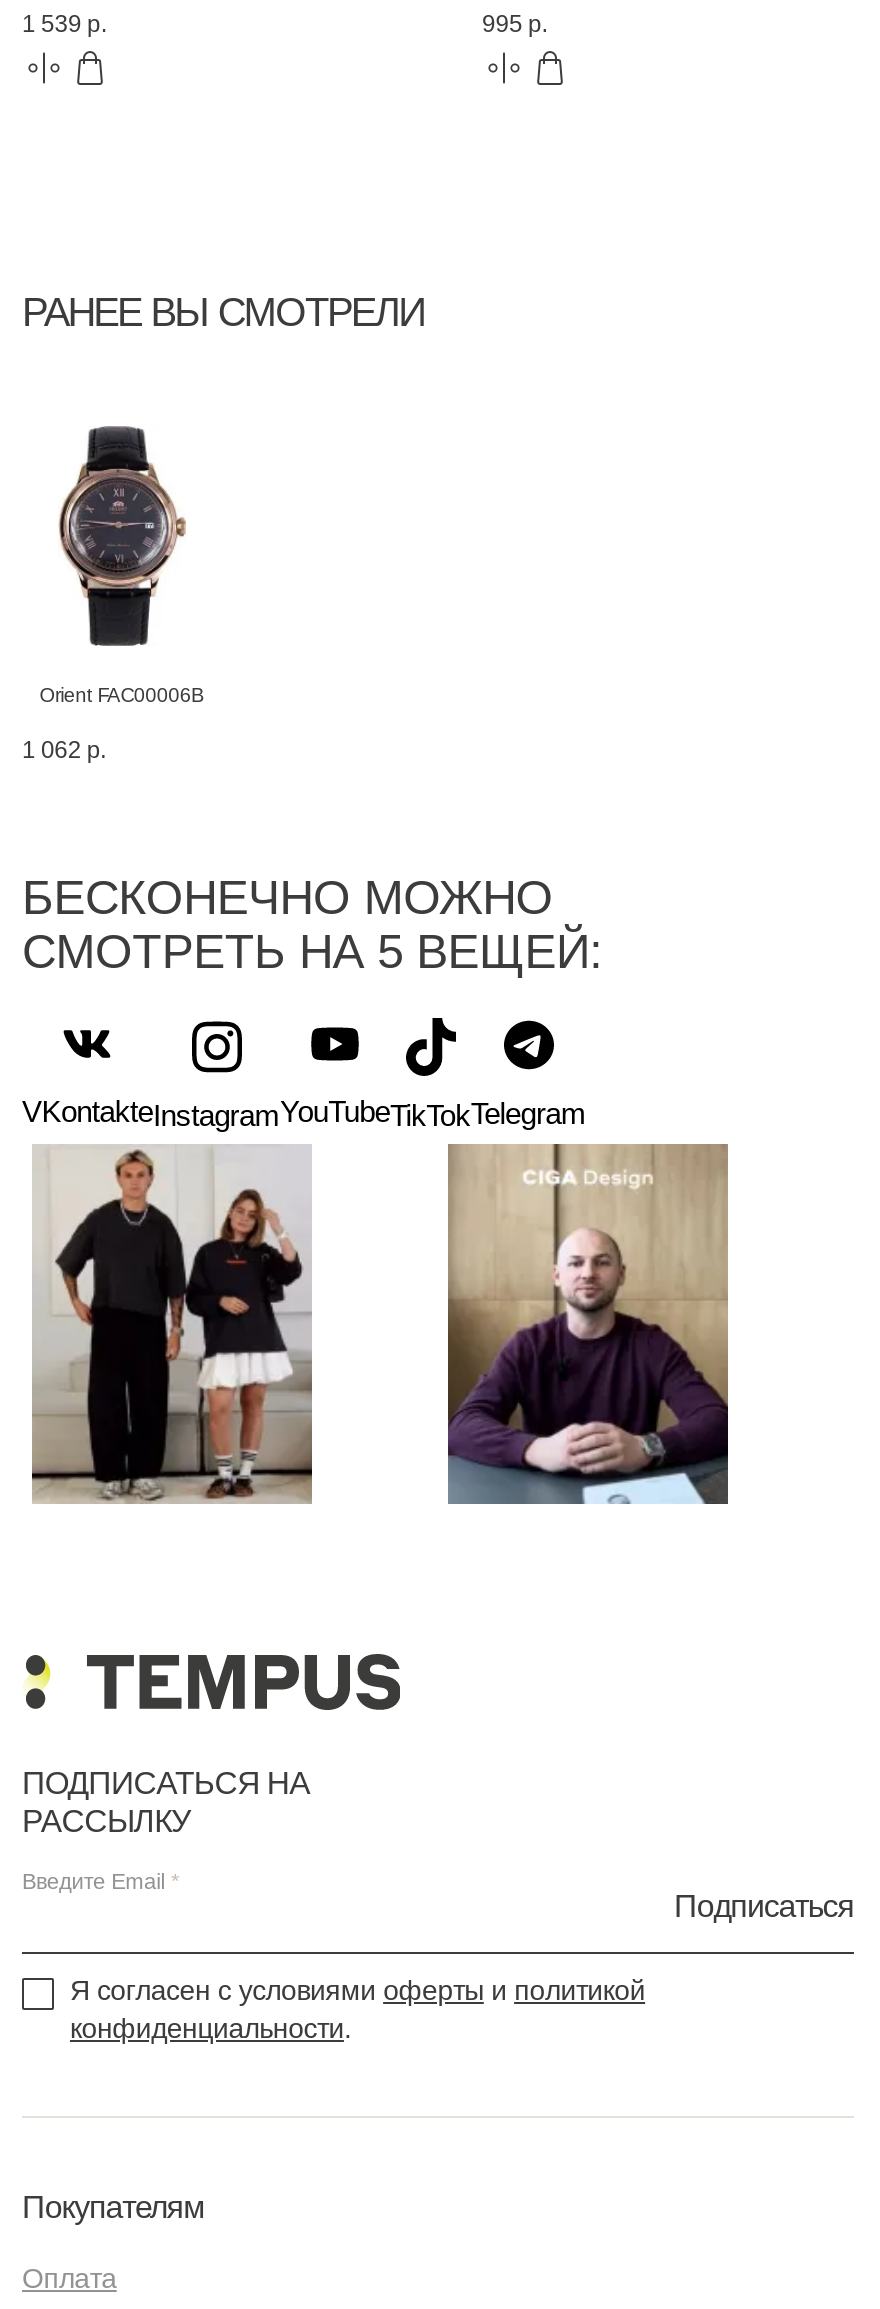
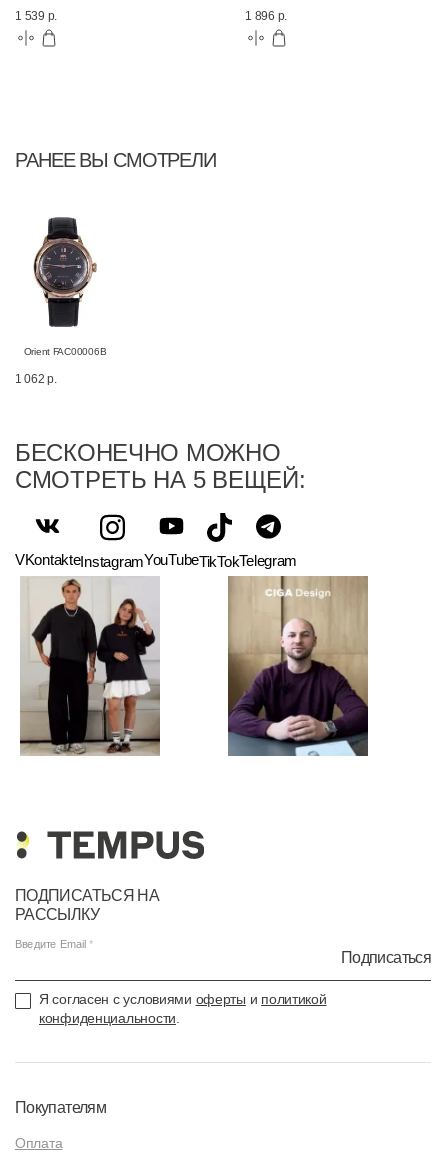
- 995 р.
+ 1 896 р.
